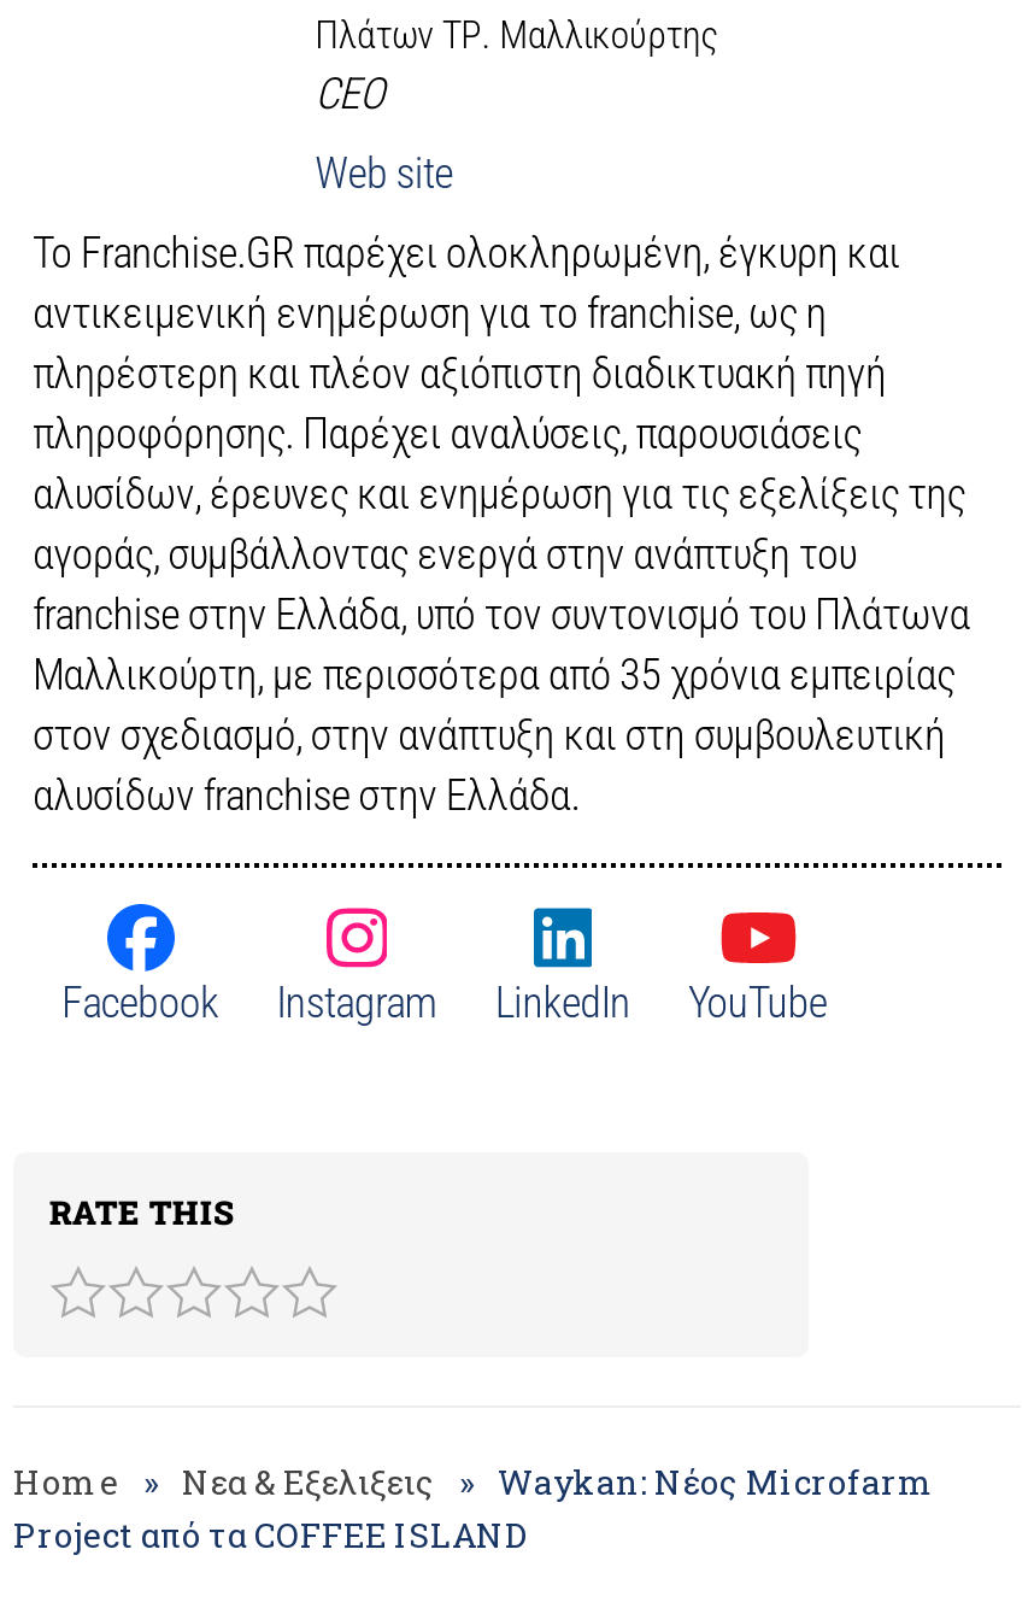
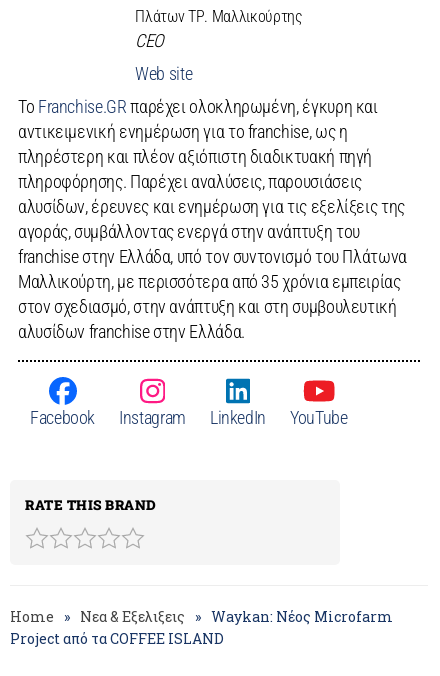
- RATE THIS
+ RATE THIS BRAND
